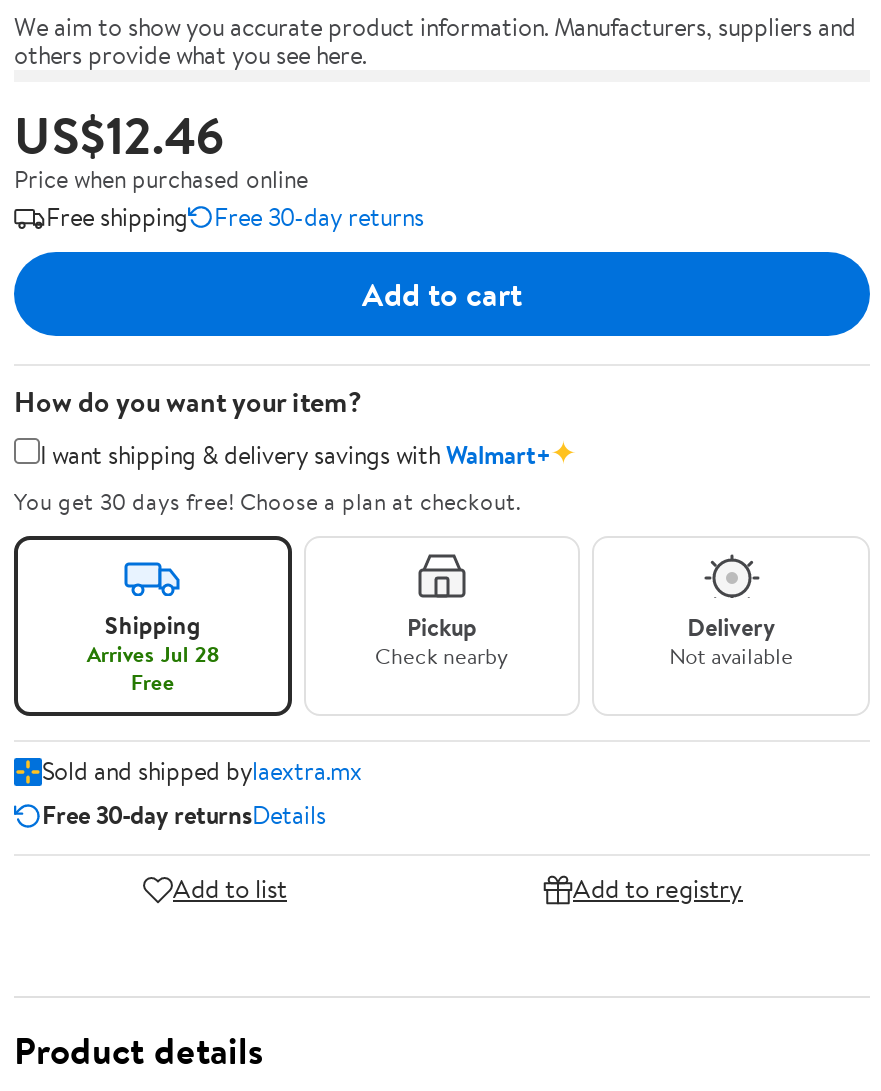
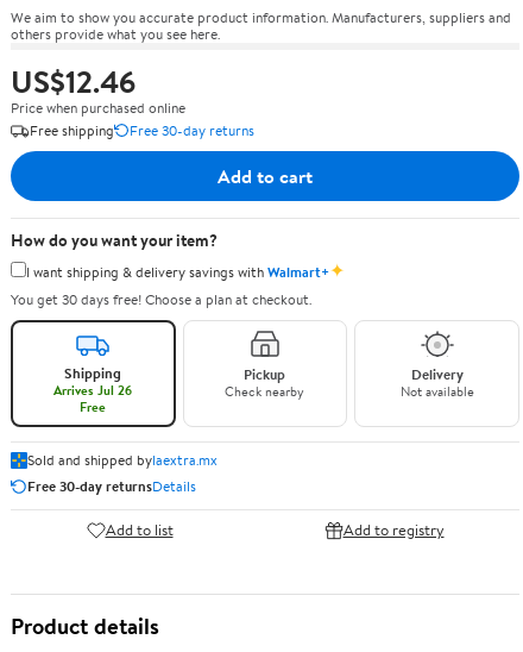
- Arrives Jul 28
+ Arrives Jul 26
